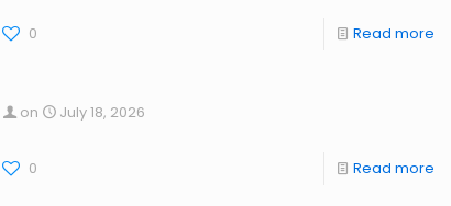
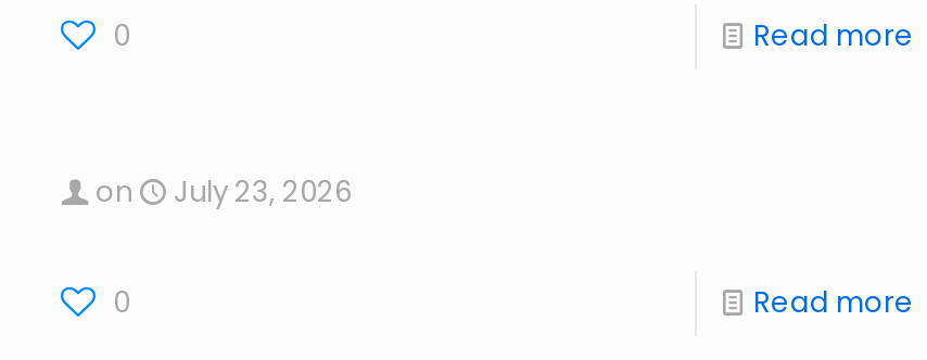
- on July 18, 2026
+ on July 23, 2026
